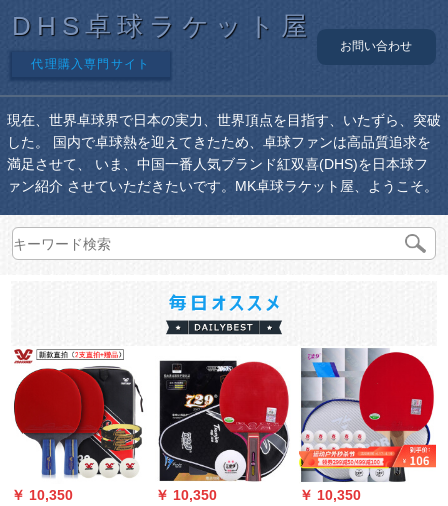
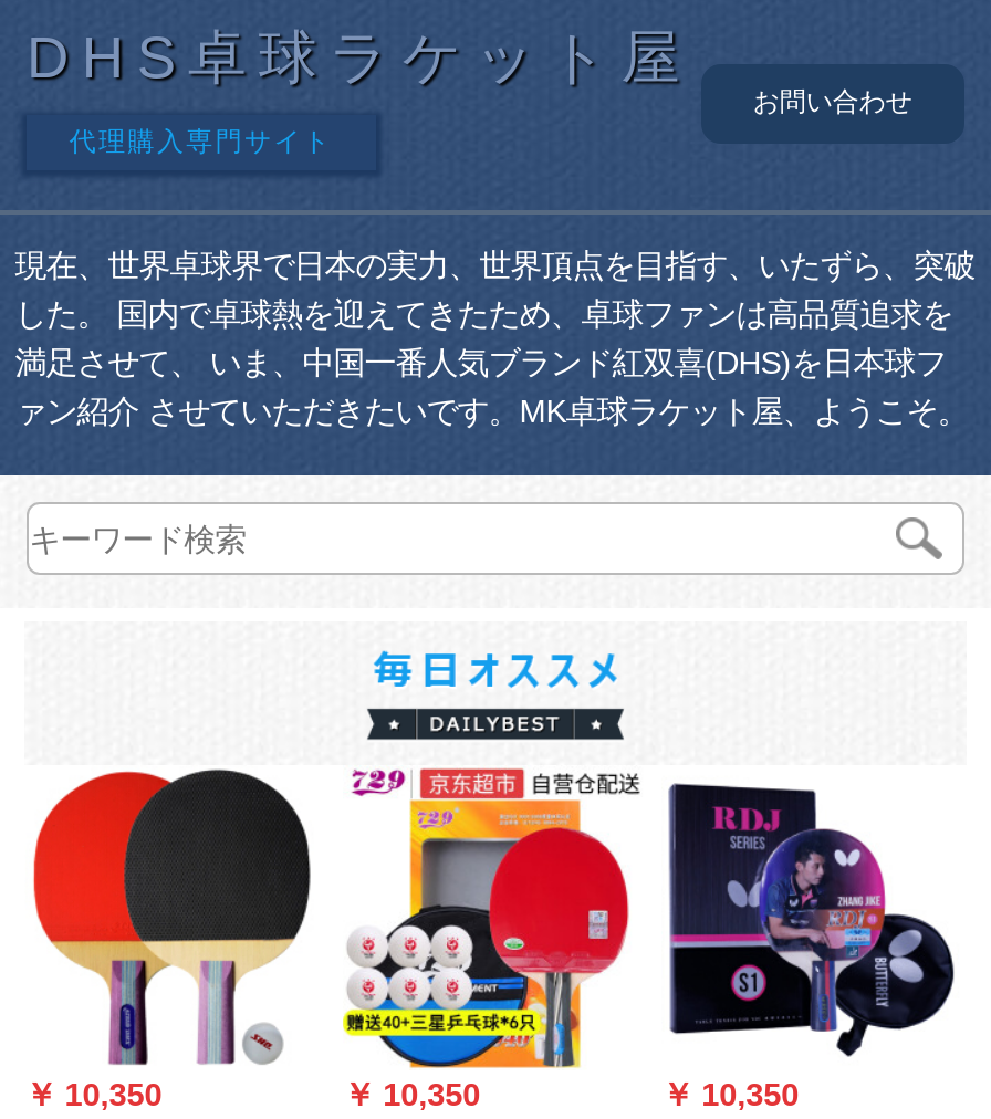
- [image]
+ [image]

- [image]
+ [image]

- [image]
+ [image]
